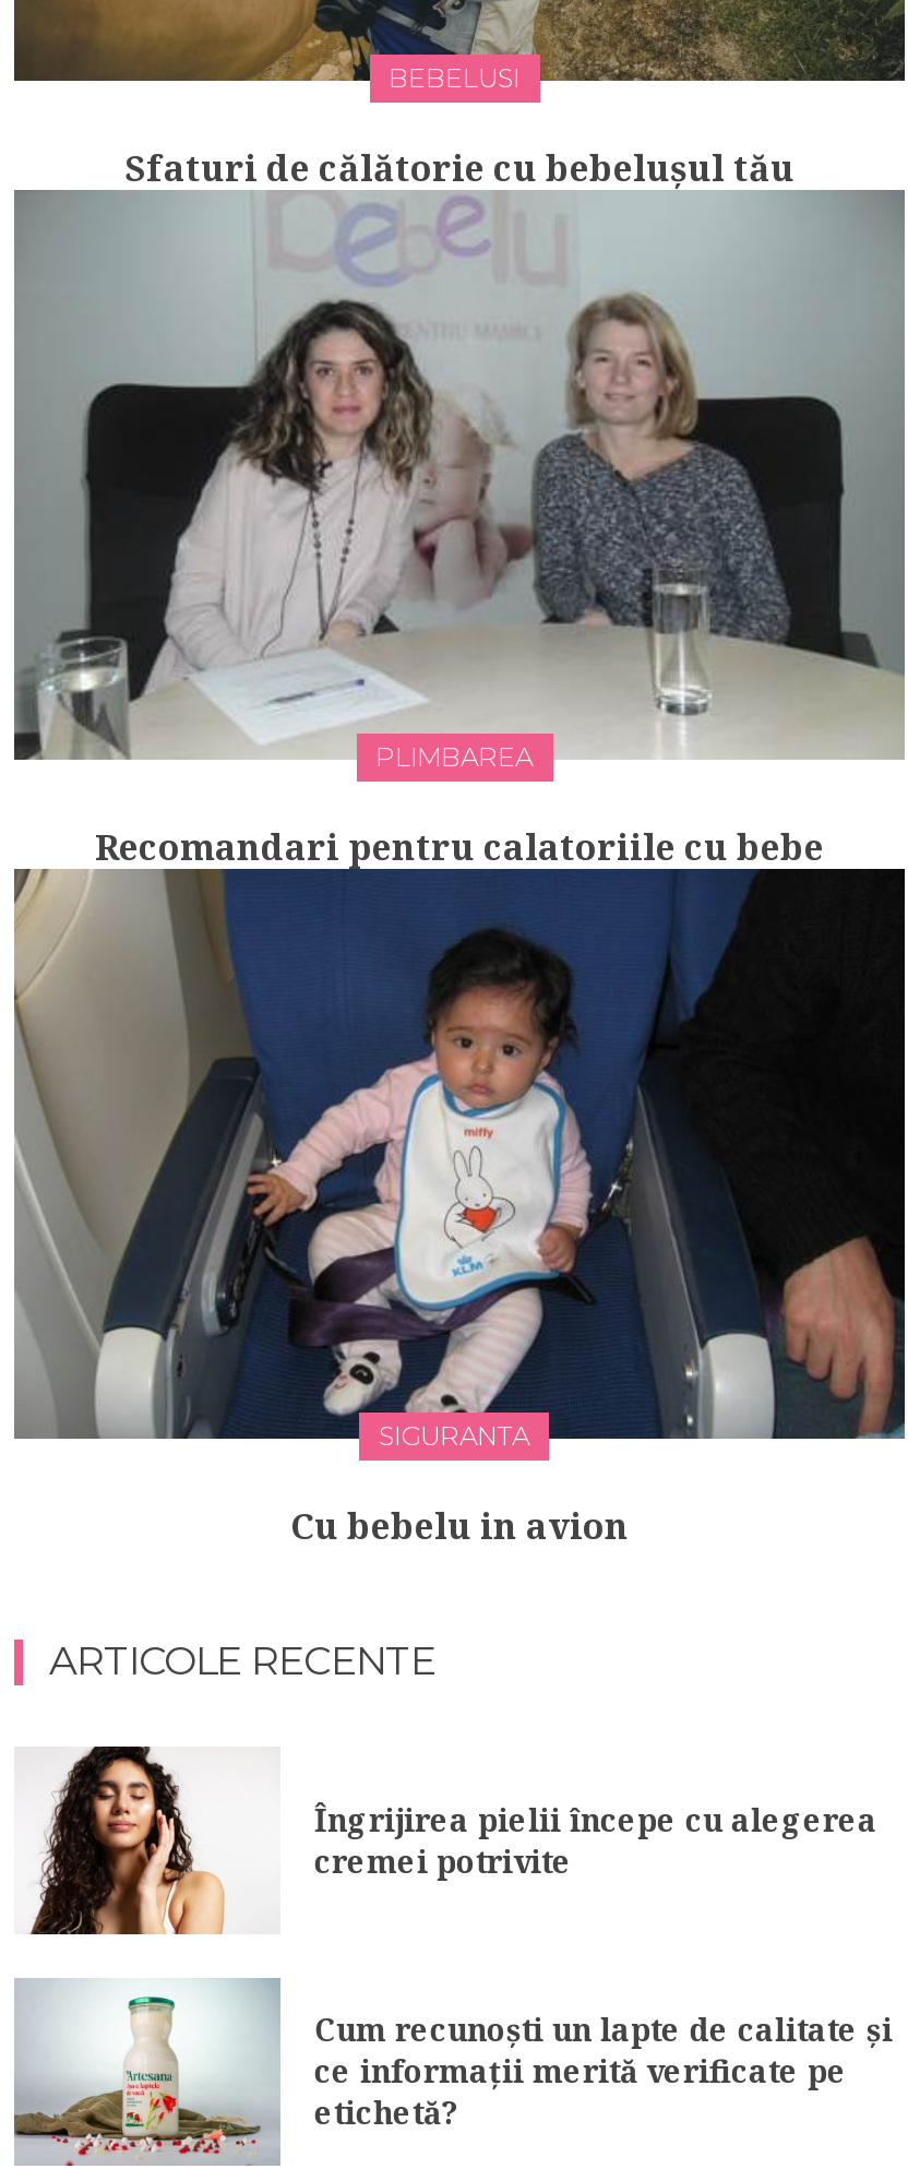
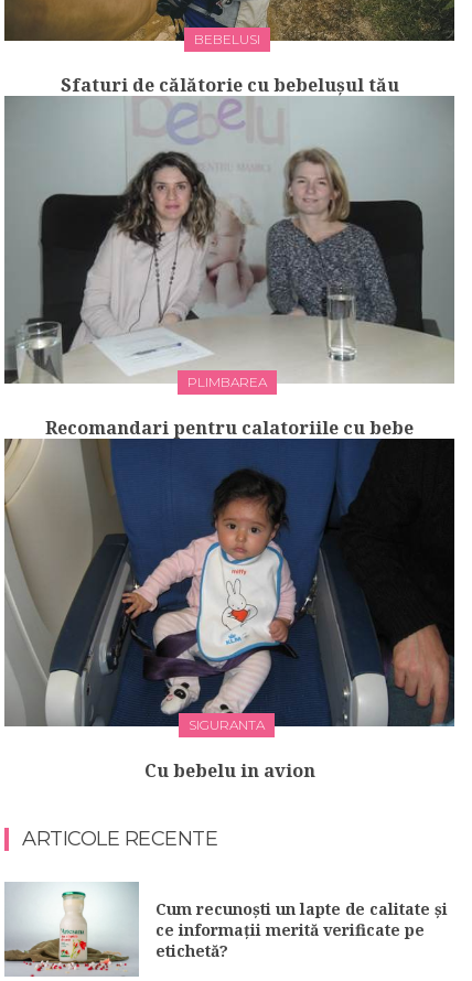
- [image]

- Îngrijirea pielii începe cu alegerea
- cremei potrivite
